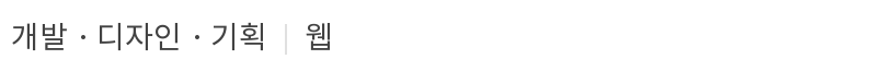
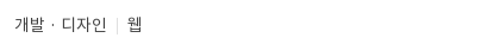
- 개발 · 디자인 · 기획
+ 개발 · 디자인
